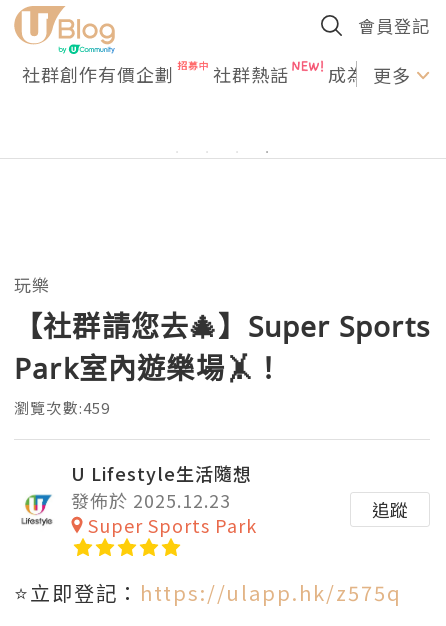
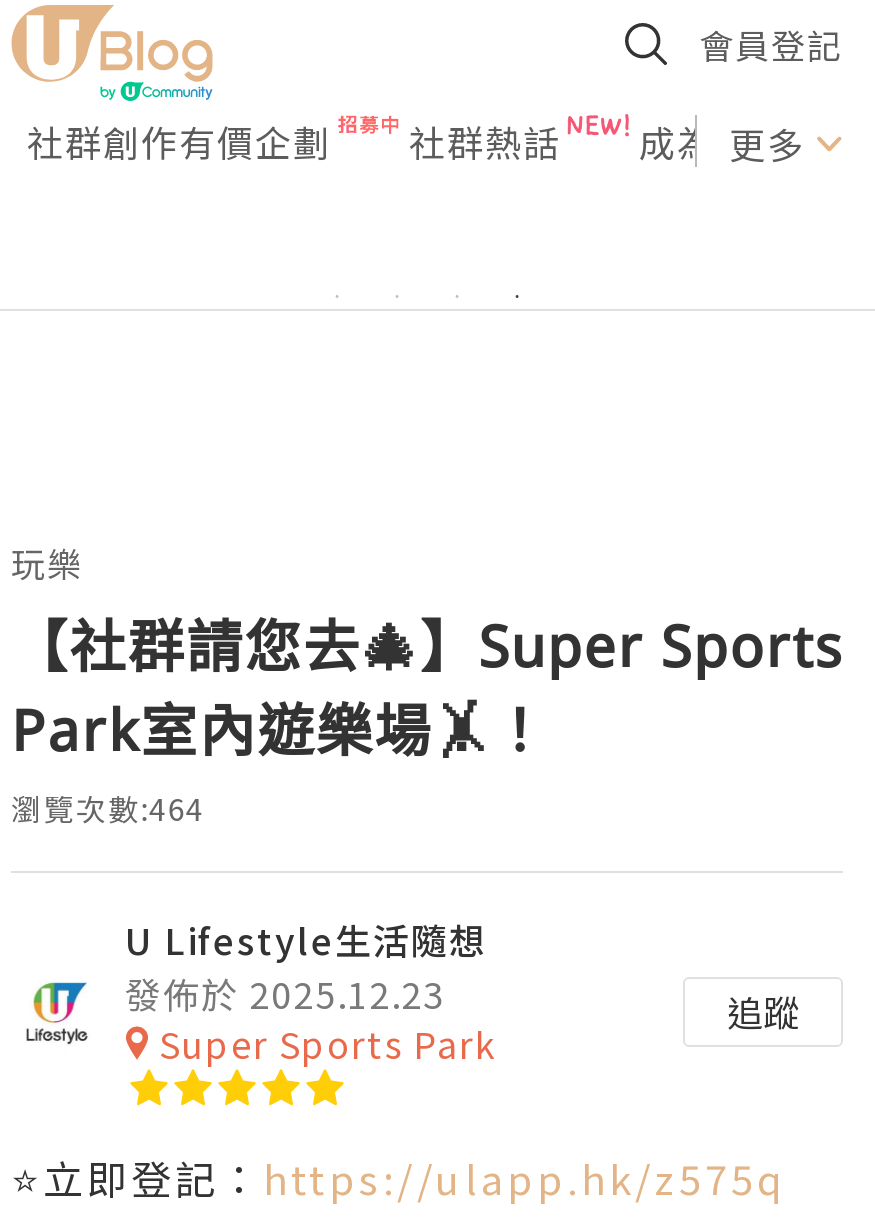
- 瀏覽次數:459
+ 瀏覽次數:464
